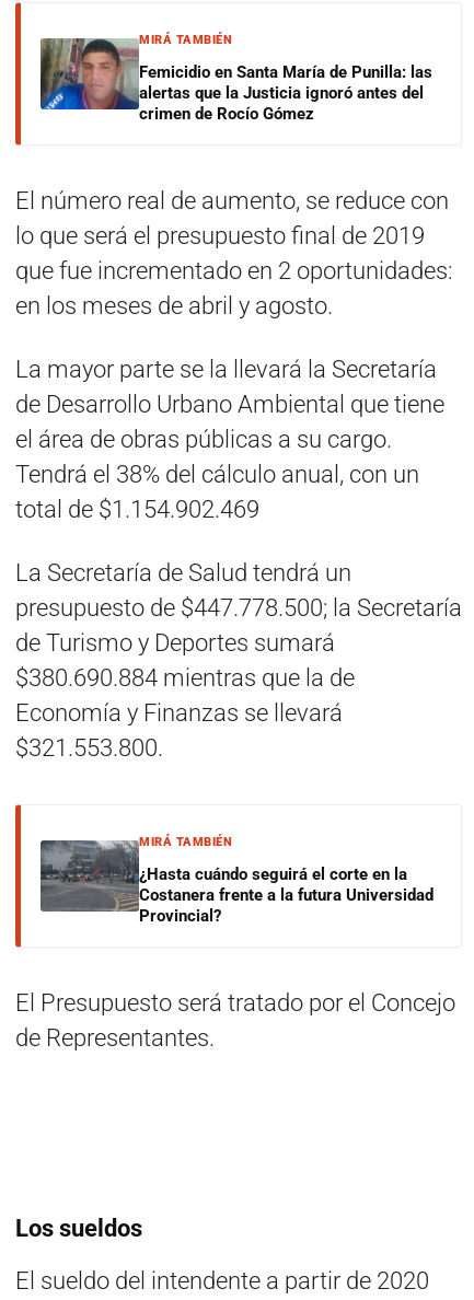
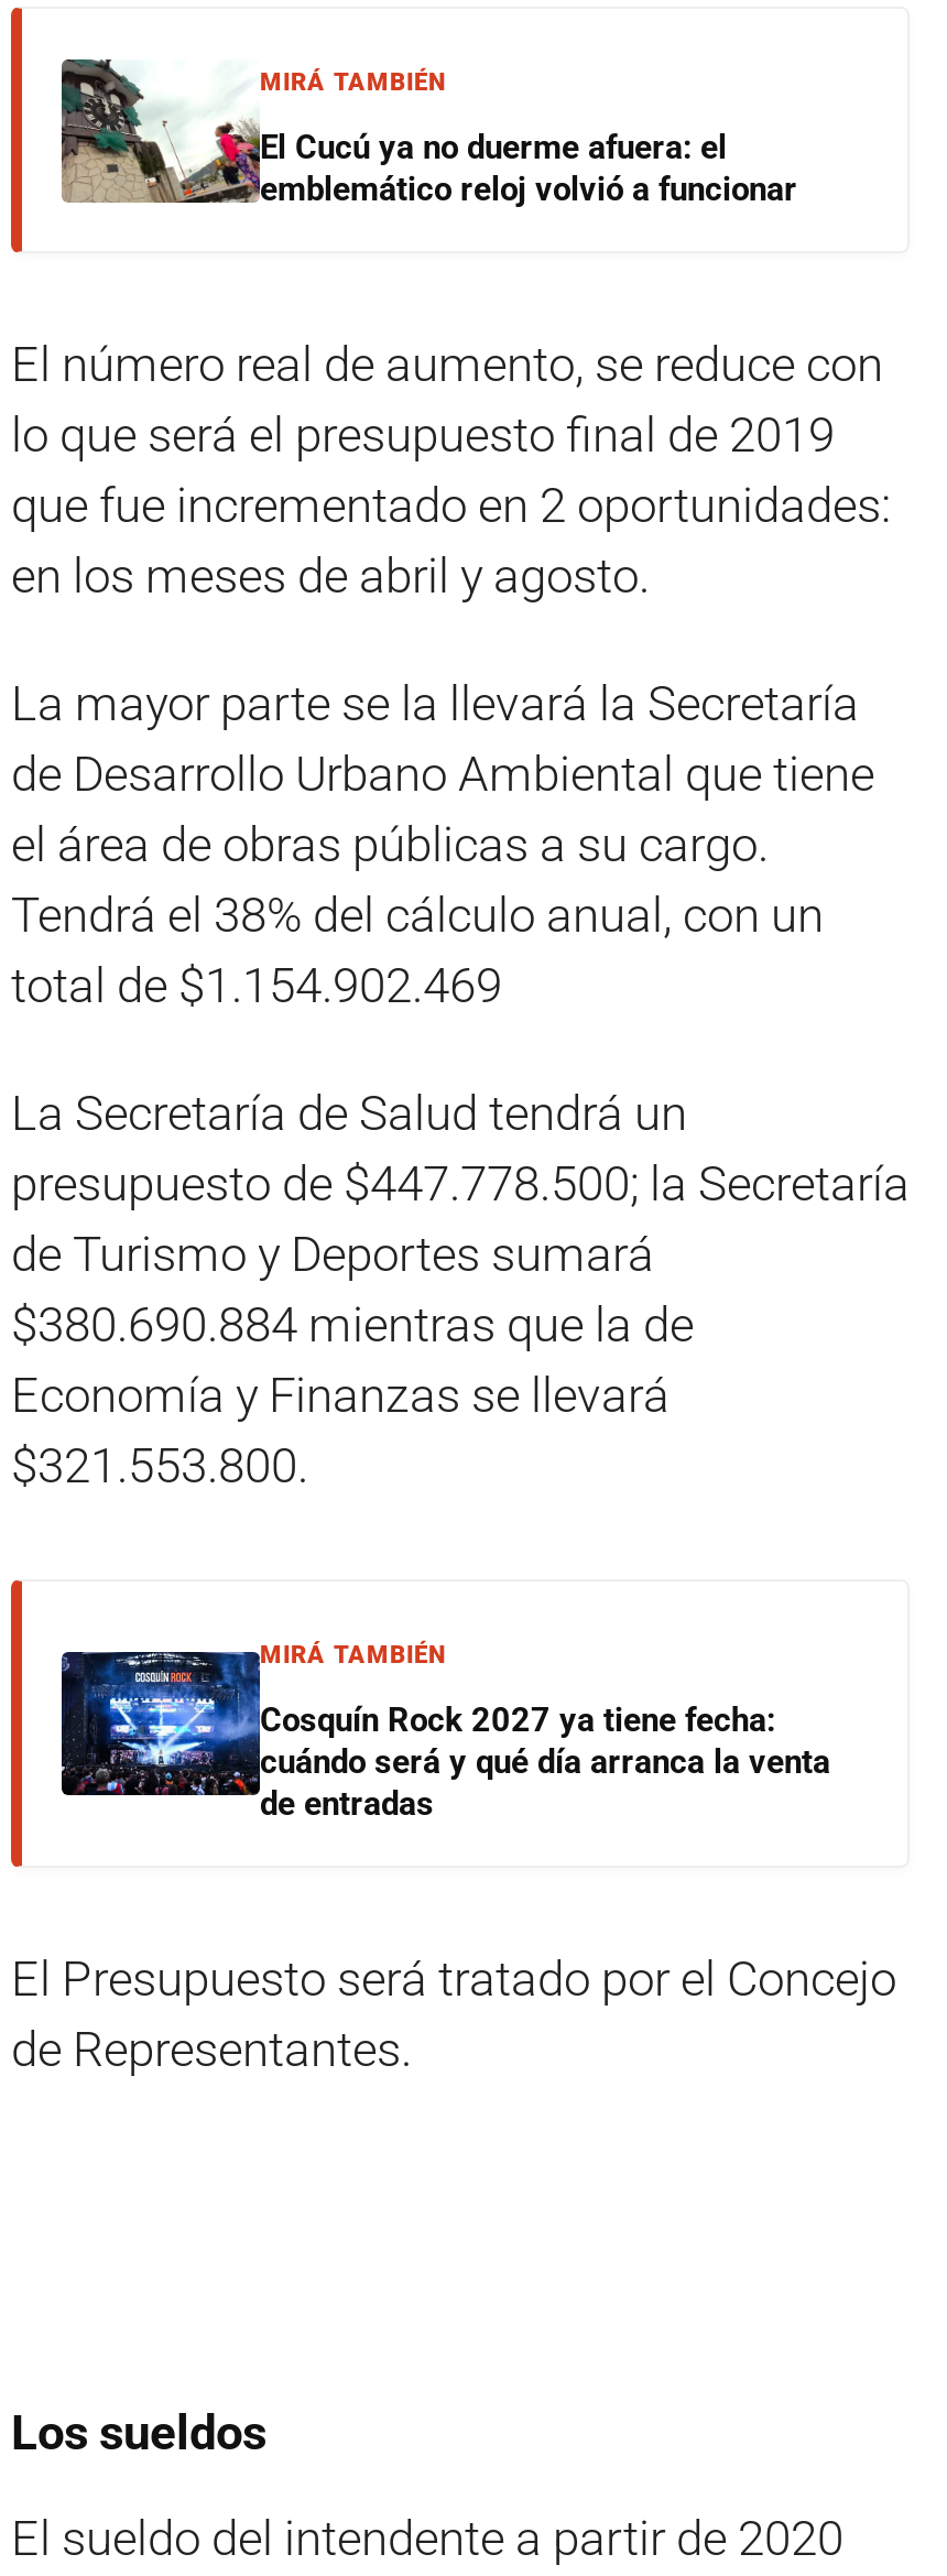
- [image]
- Femicidio en Santa María de Punilla: las
- alertas que la Justicia ignoró antes del
- crimen de Rocío Gómez
+ [image]
+ El Cucú ya no duerme afuera: el
+ emblemático reloj volvió a funcionar

- [image]
- ¿Hasta cuándo seguirá el corte en la
- Costanera frente a la futura Universidad
- Provincial?
+ [image]
+ Cosquín Rock 2027 ya tiene fecha:
+ cuándo será y qué día arranca la venta
+ de entradas
